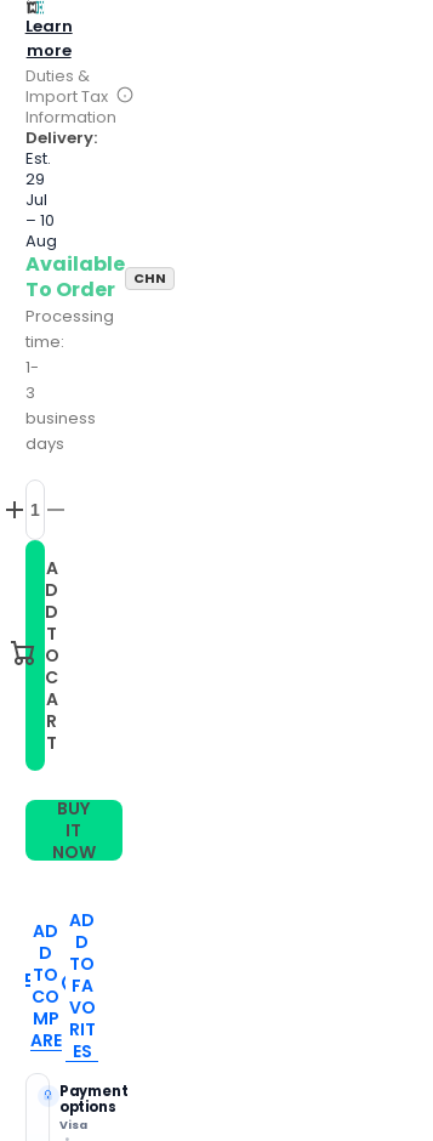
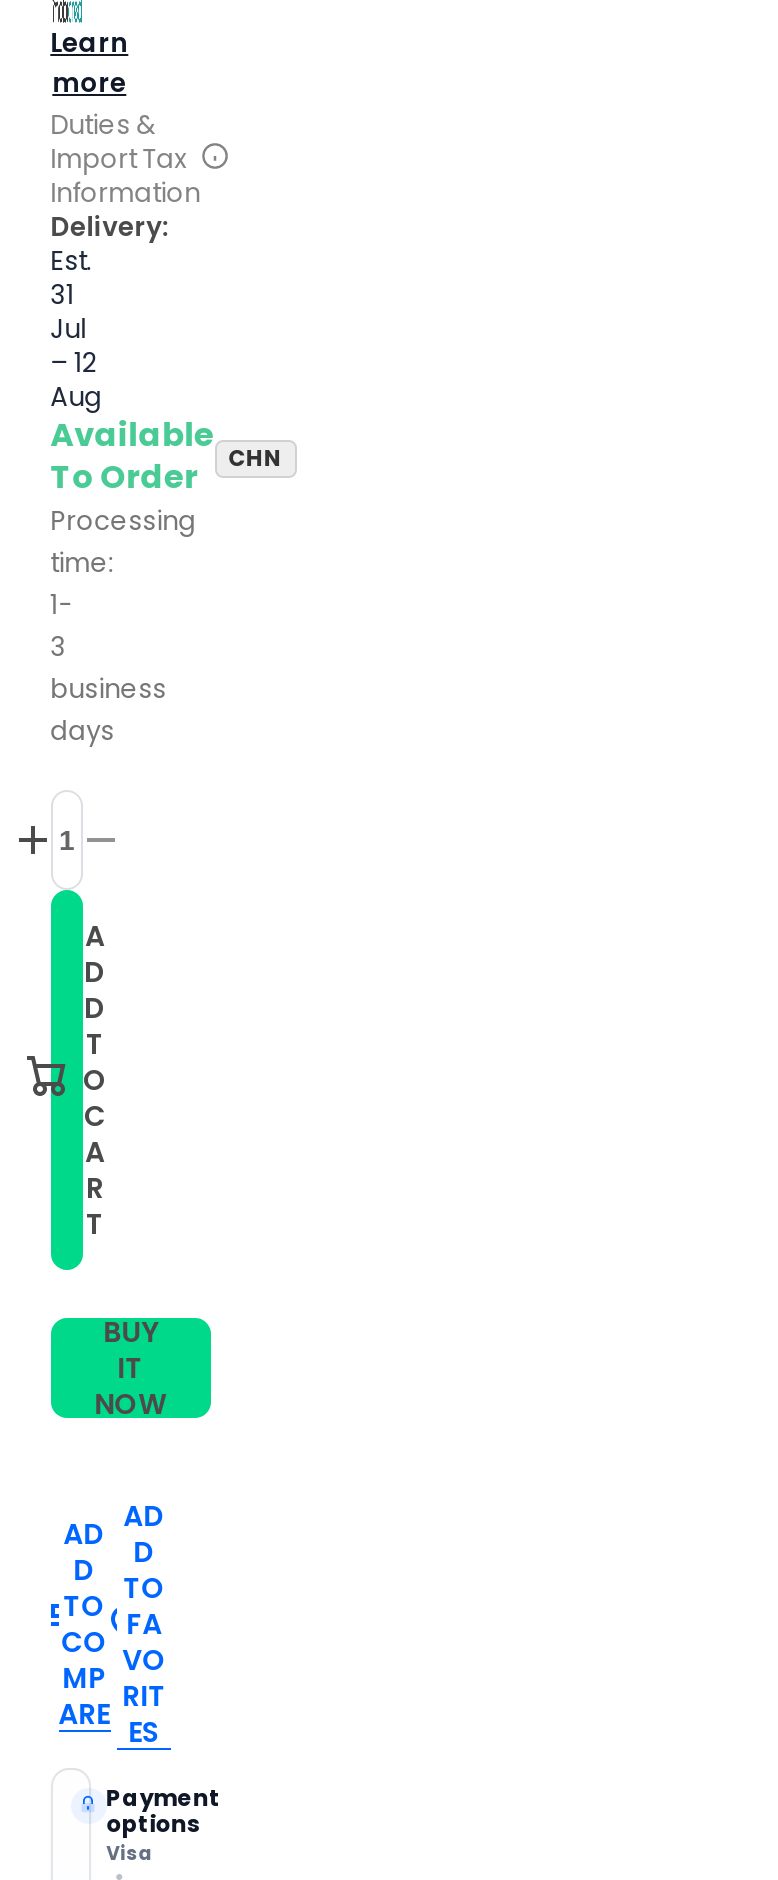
- 29
+ 31

- – 10
+ – 12
